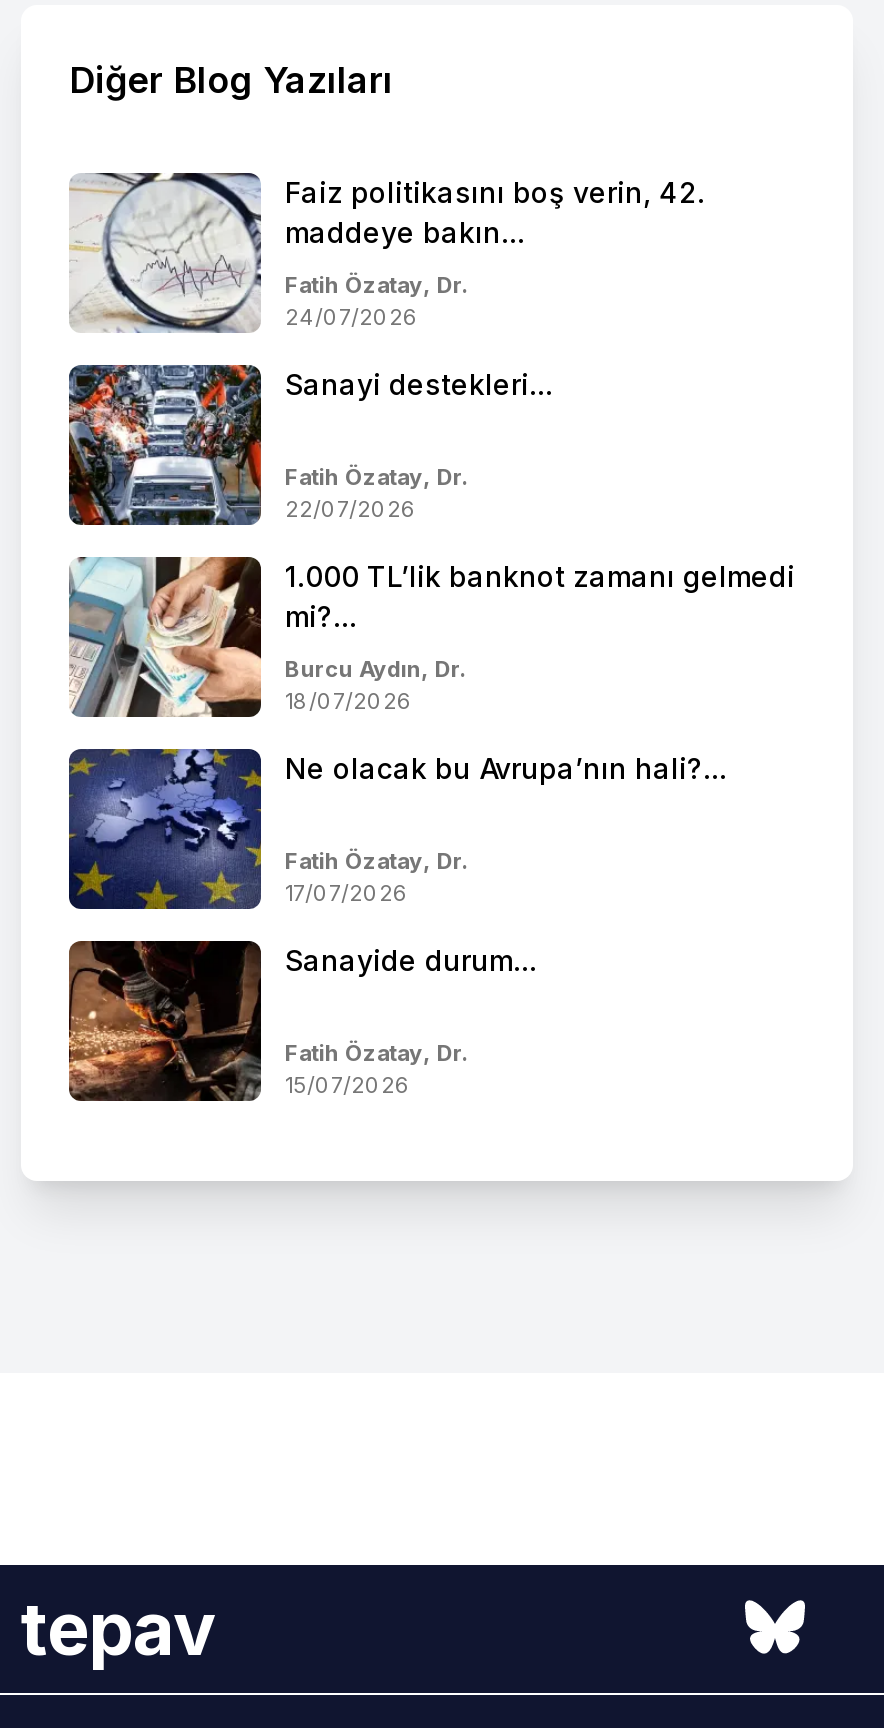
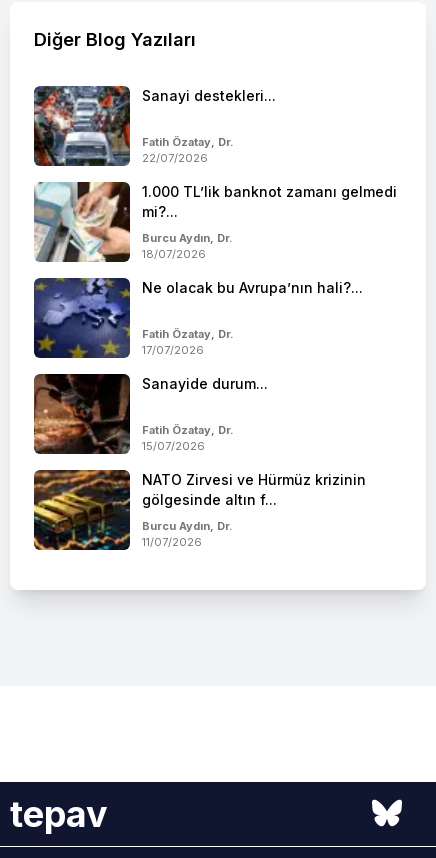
- [image]
- Faiz politikasını boş verin, 42.
- maddeye bakın...
- Fatih Özatay, Dr.
- 24/07/2026

moved up: [image] | Sanayi destekleri... | Fatih Özatay, Dr. | ... | Fatih Özatay, Dr. | 15/07/2026

+ [image]
+ NATO Zirvesi ve Hürmüz krizinin
+ gölgesinde altın f...
+ Burcu Aydın, Dr.
+ 11/07/2026
